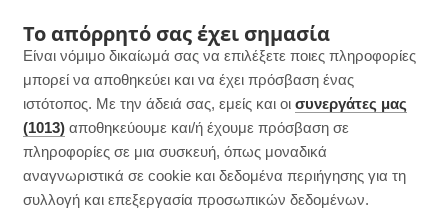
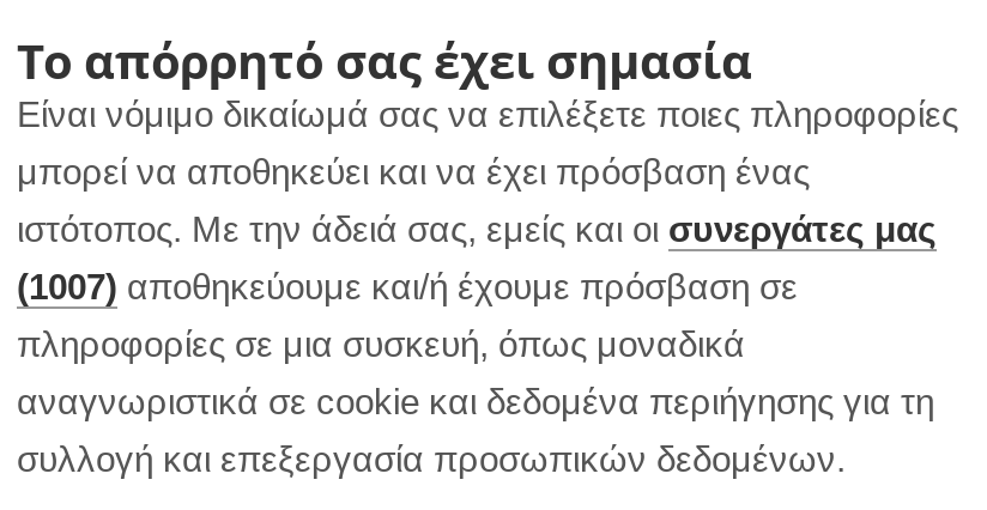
- (1013) αποθηκεύουμε και/ή έχουμε πρόσβαση σε
+ (1007) αποθηκεύουμε και/ή έχουμε πρόσβαση σε
